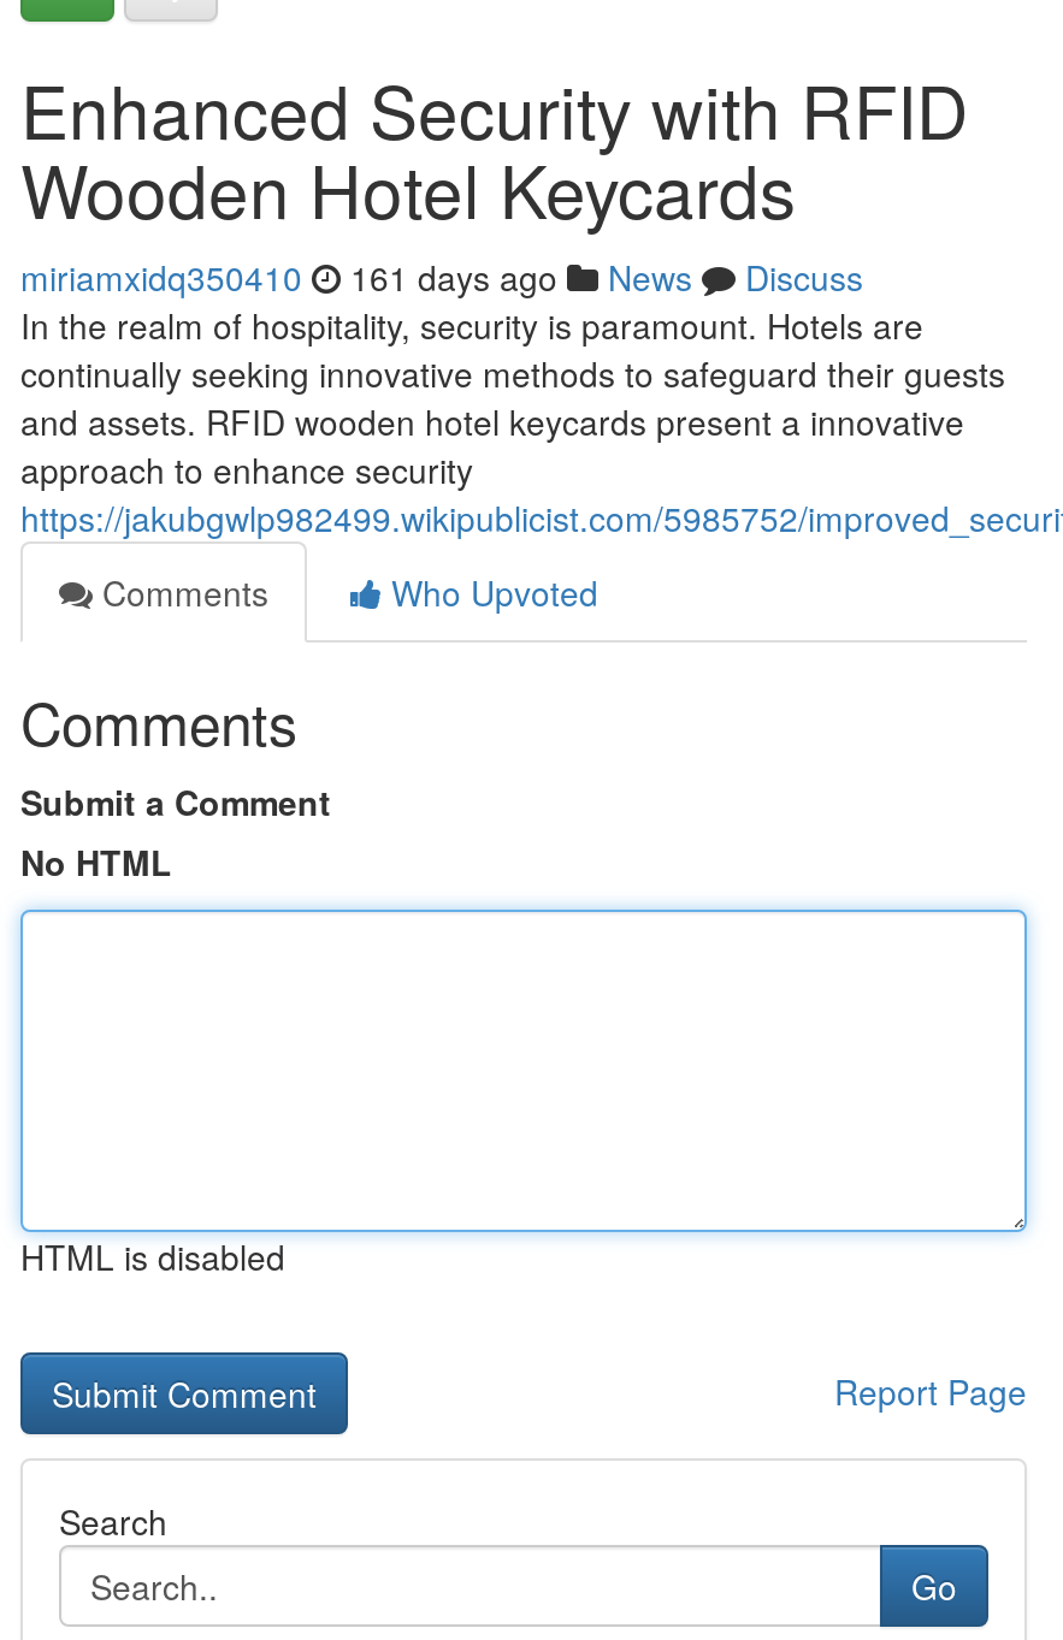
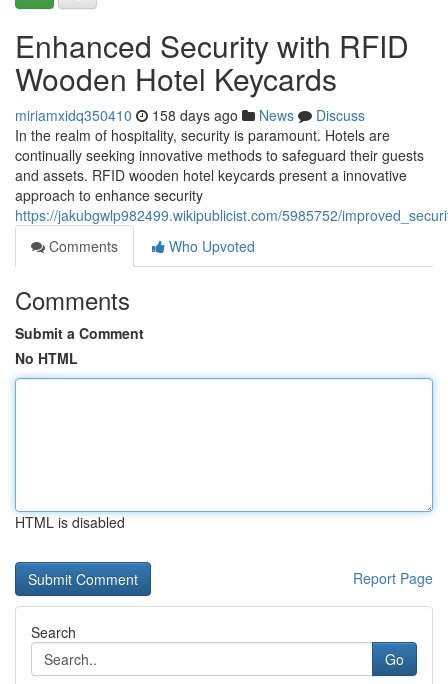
- miriamxidq350410 161 days ago News Discuss
+ miriamxidq350410 158 days ago News Discuss
